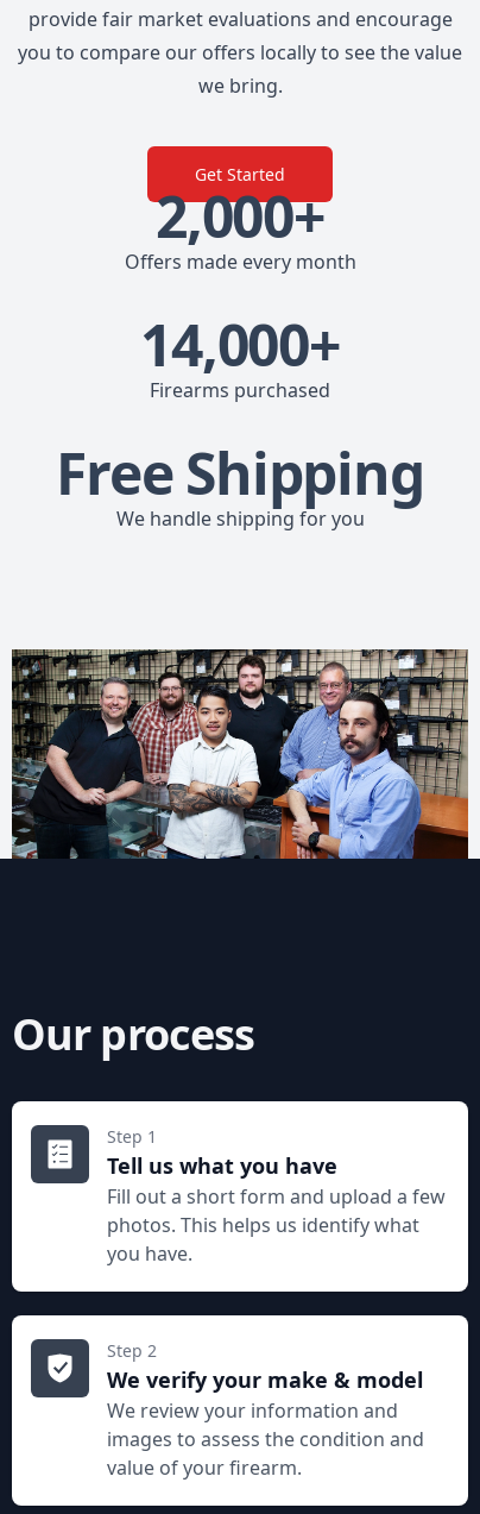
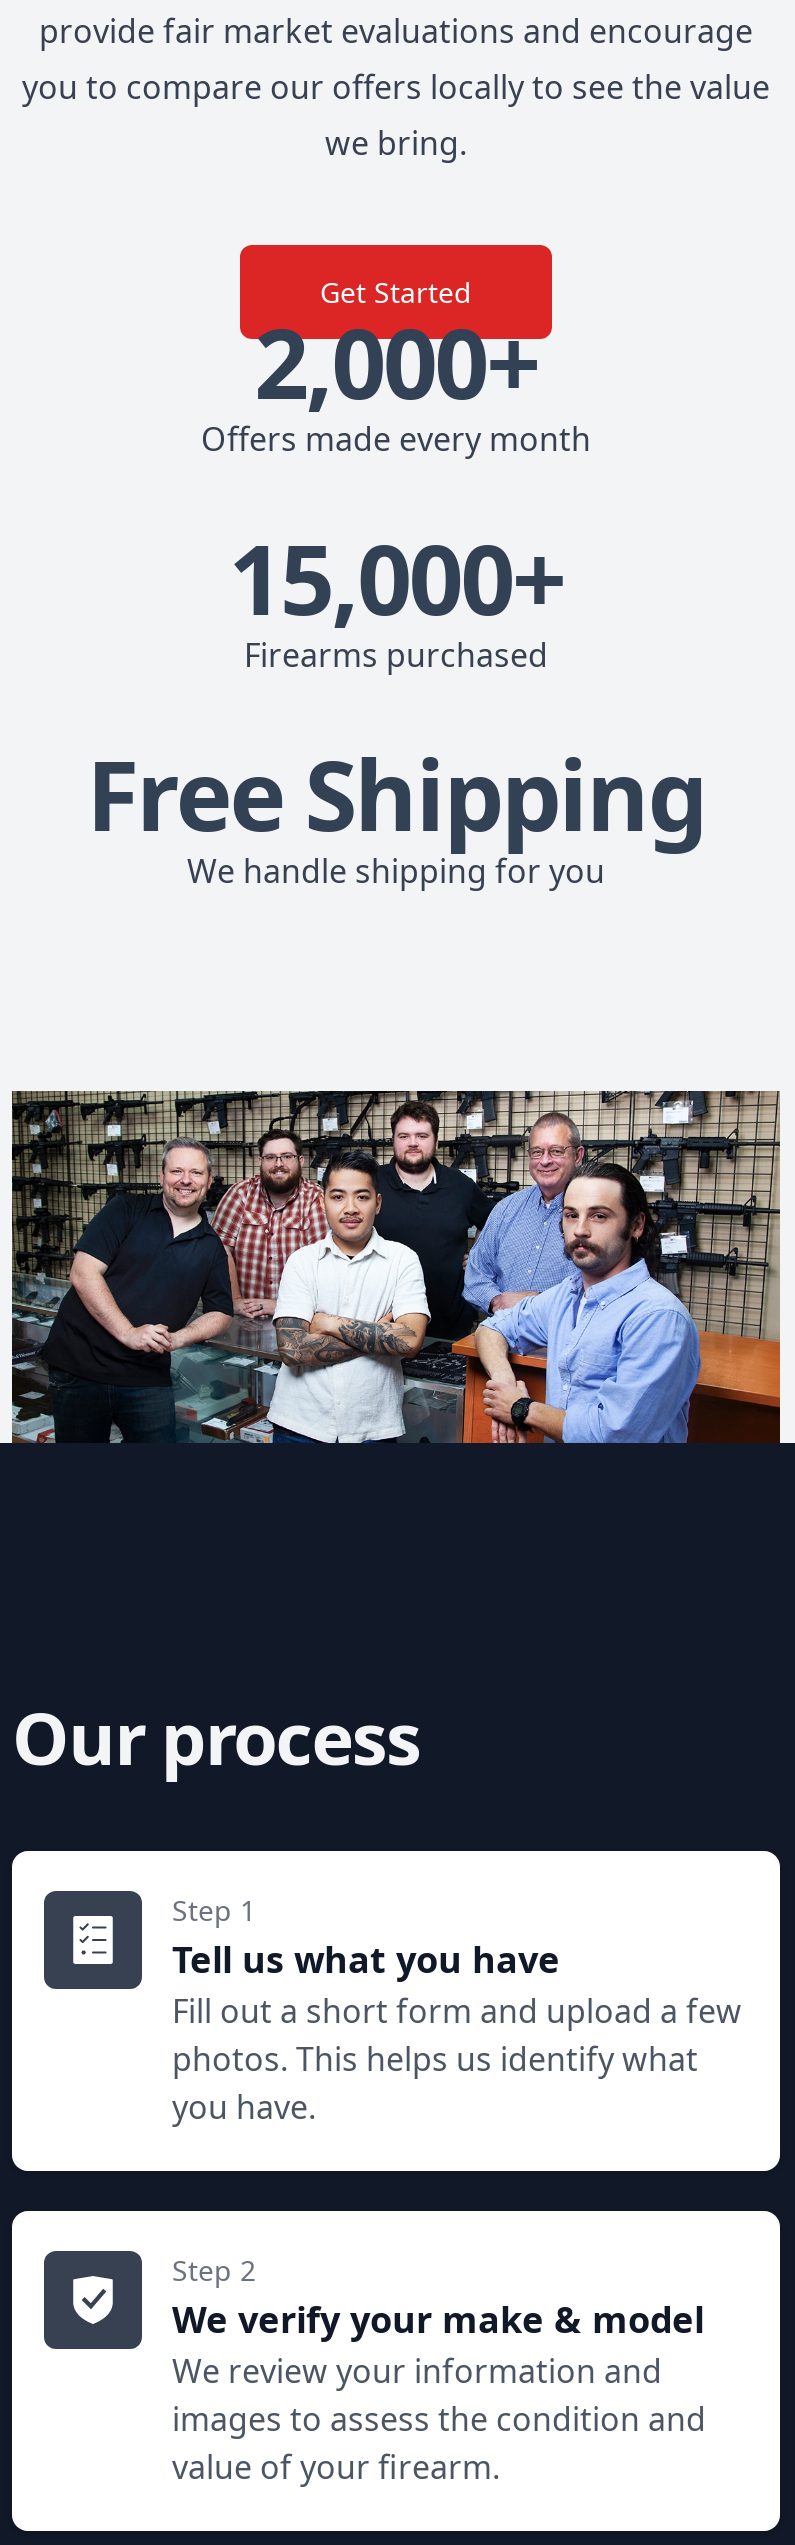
- 14,000+
+ 15,000+
